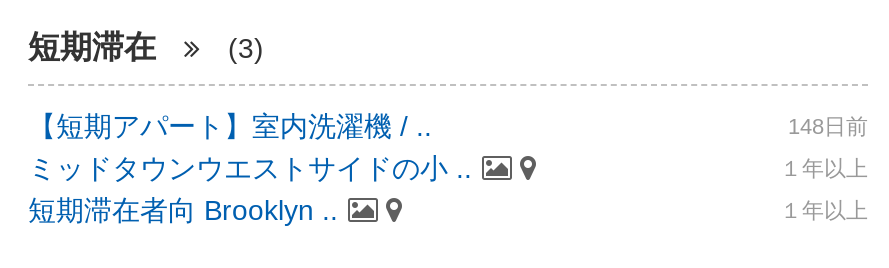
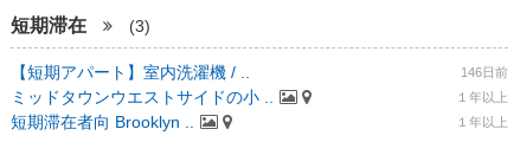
- 148日前
+ 146日前
